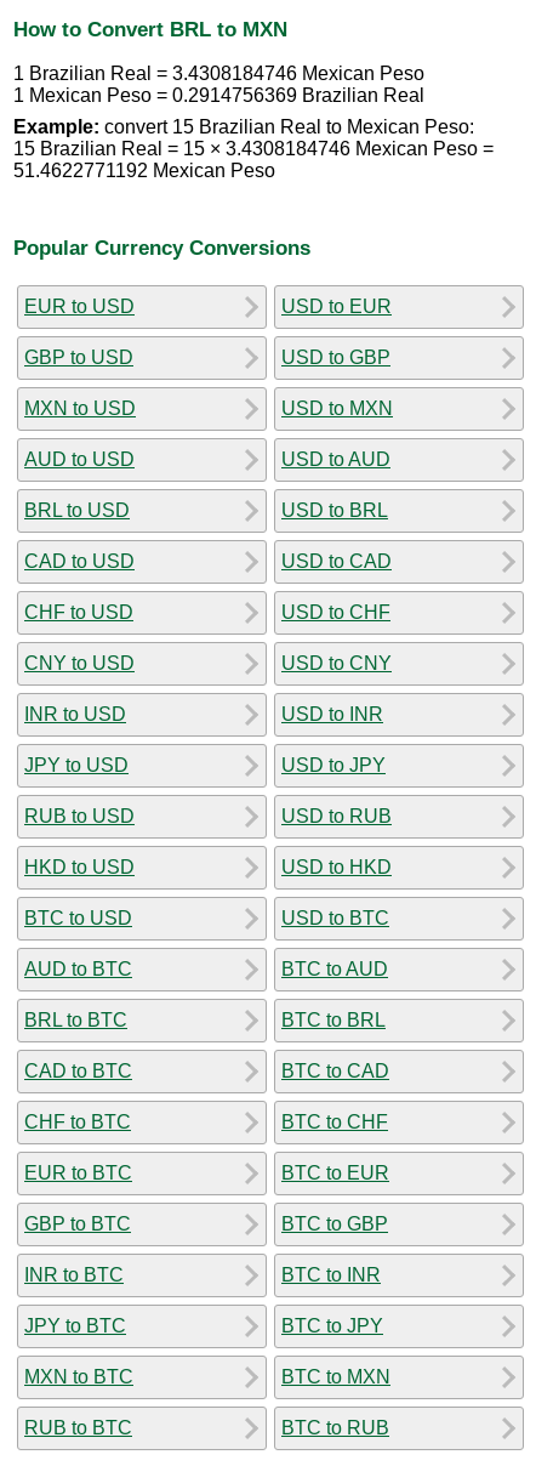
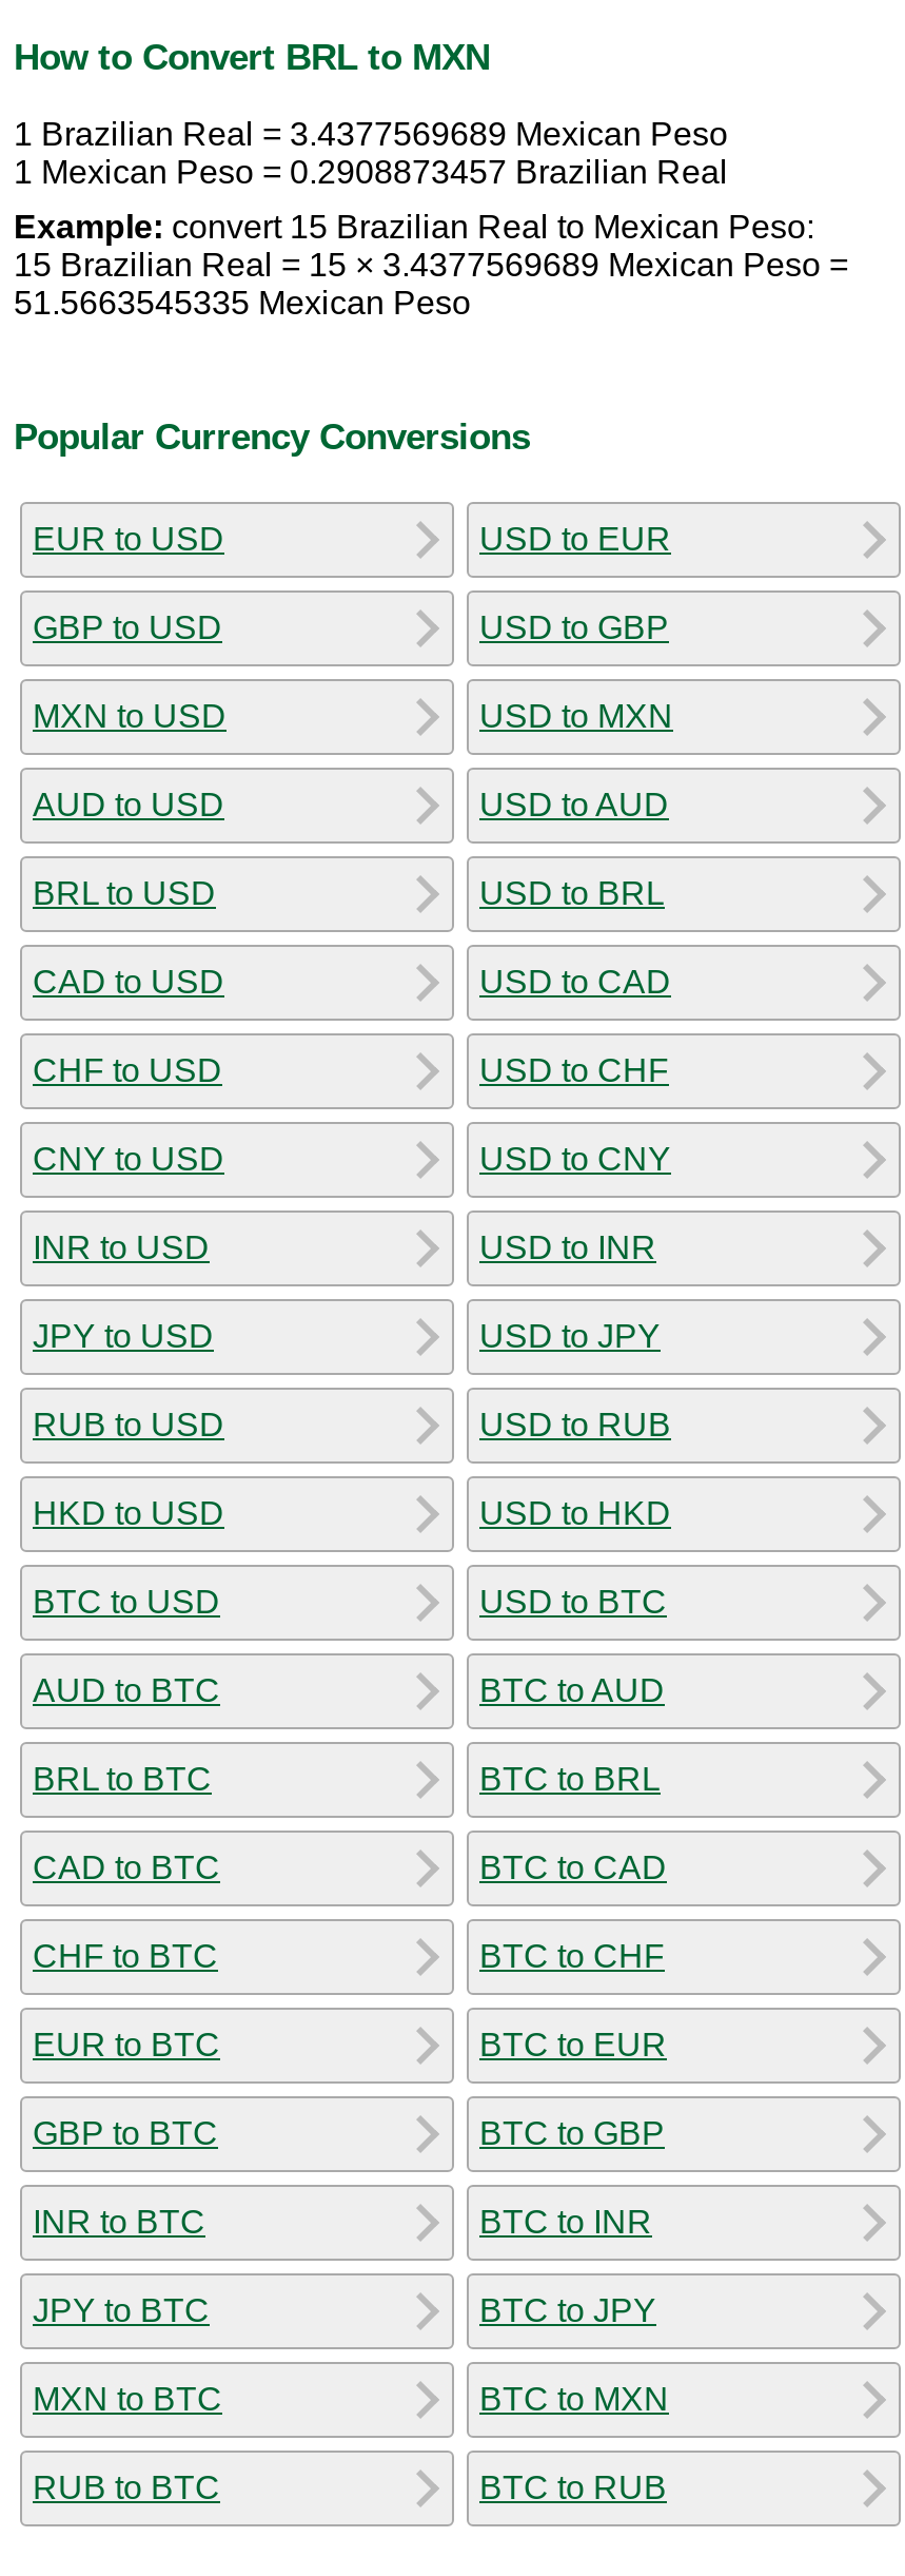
- 1 Brazilian Real = 3.4308184746 Mexican Peso
+ 1 Brazilian Real = 3.4377569689 Mexican Peso

- 1 Mexican Peso = 0.2914756369 Brazilian Real
+ 1 Mexican Peso = 0.2908873457 Brazilian Real

- 15 Brazilian Real = 15 × 3.4308184746 Mexican Peso =
+ 15 Brazilian Real = 15 × 3.4377569689 Mexican Peso =

- 51.4622771192 Mexican Peso
+ 51.5663545335 Mexican Peso
